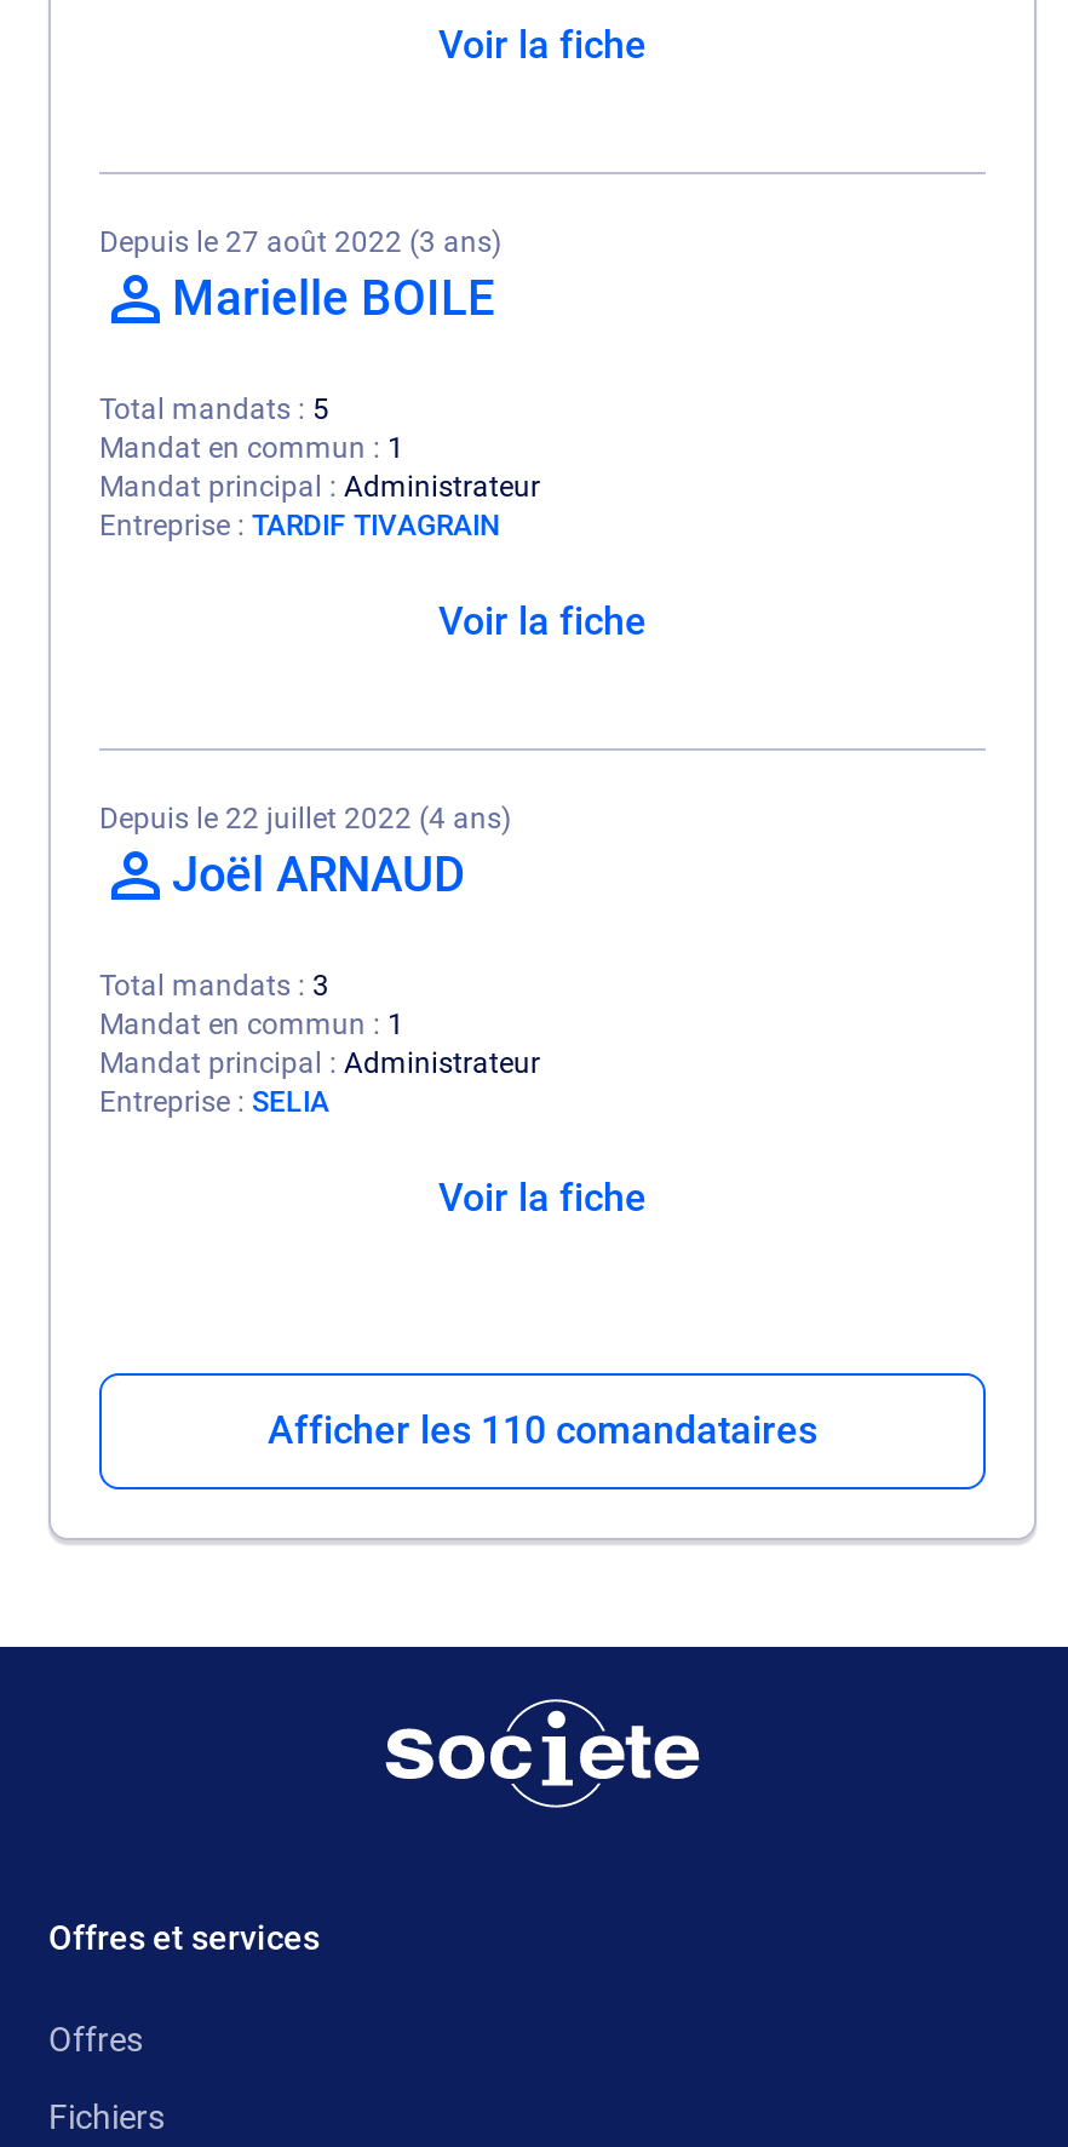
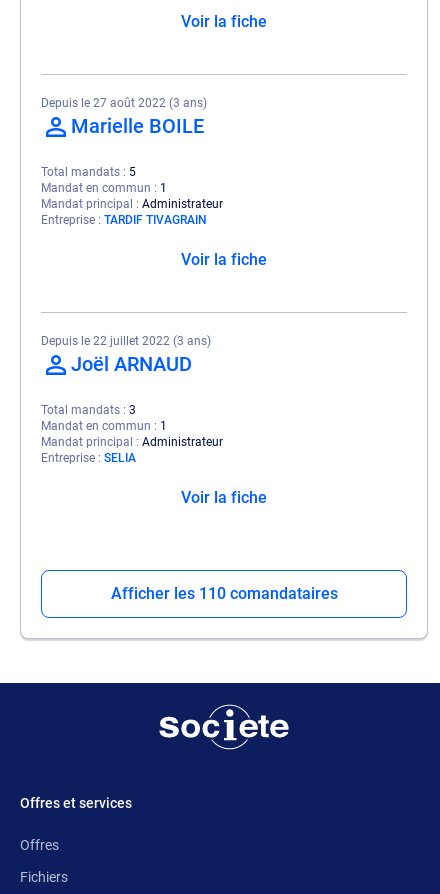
- Depuis le 22 juillet 2022 (4 ans)
+ Depuis le 22 juillet 2022 (3 ans)
